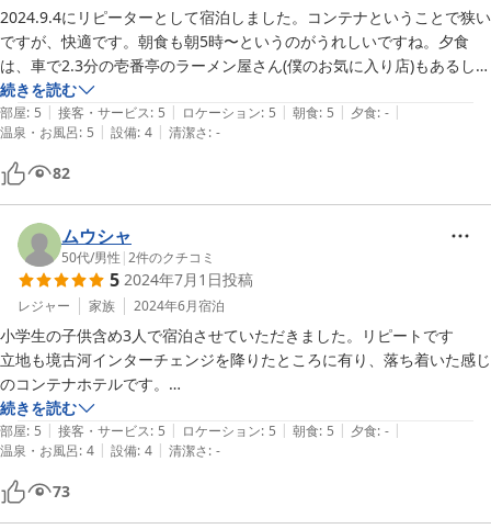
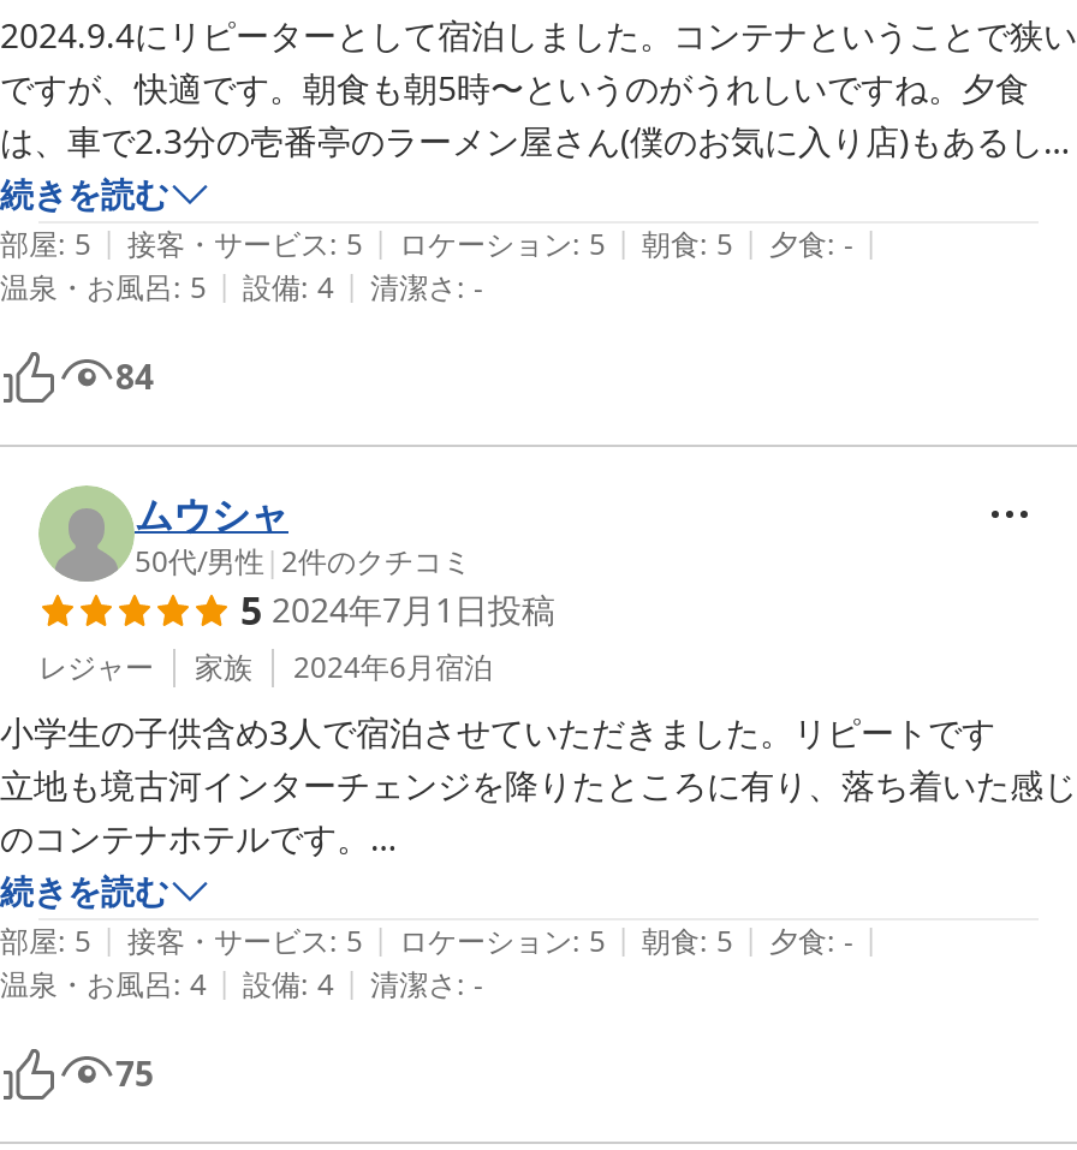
- 82
+ 84

- 73
+ 75
